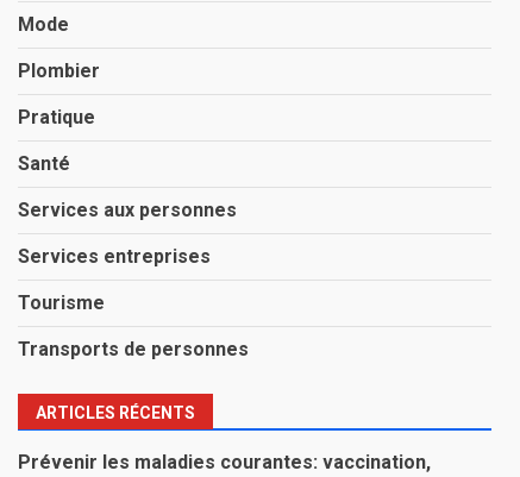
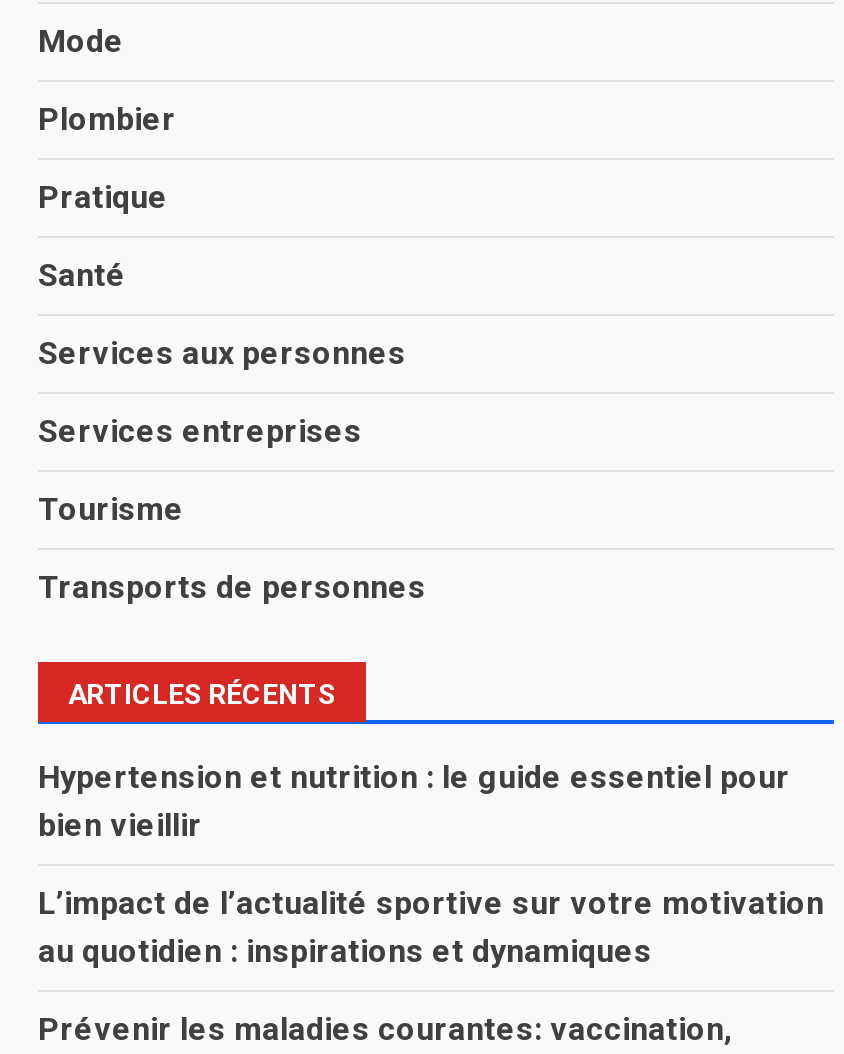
+ Hypertension et nutrition : le guide essentiel pour
+ bien vieillir
+ L’impact de l’actualité sportive sur votre motivation
+ au quotidien : inspirations et dynamiques
